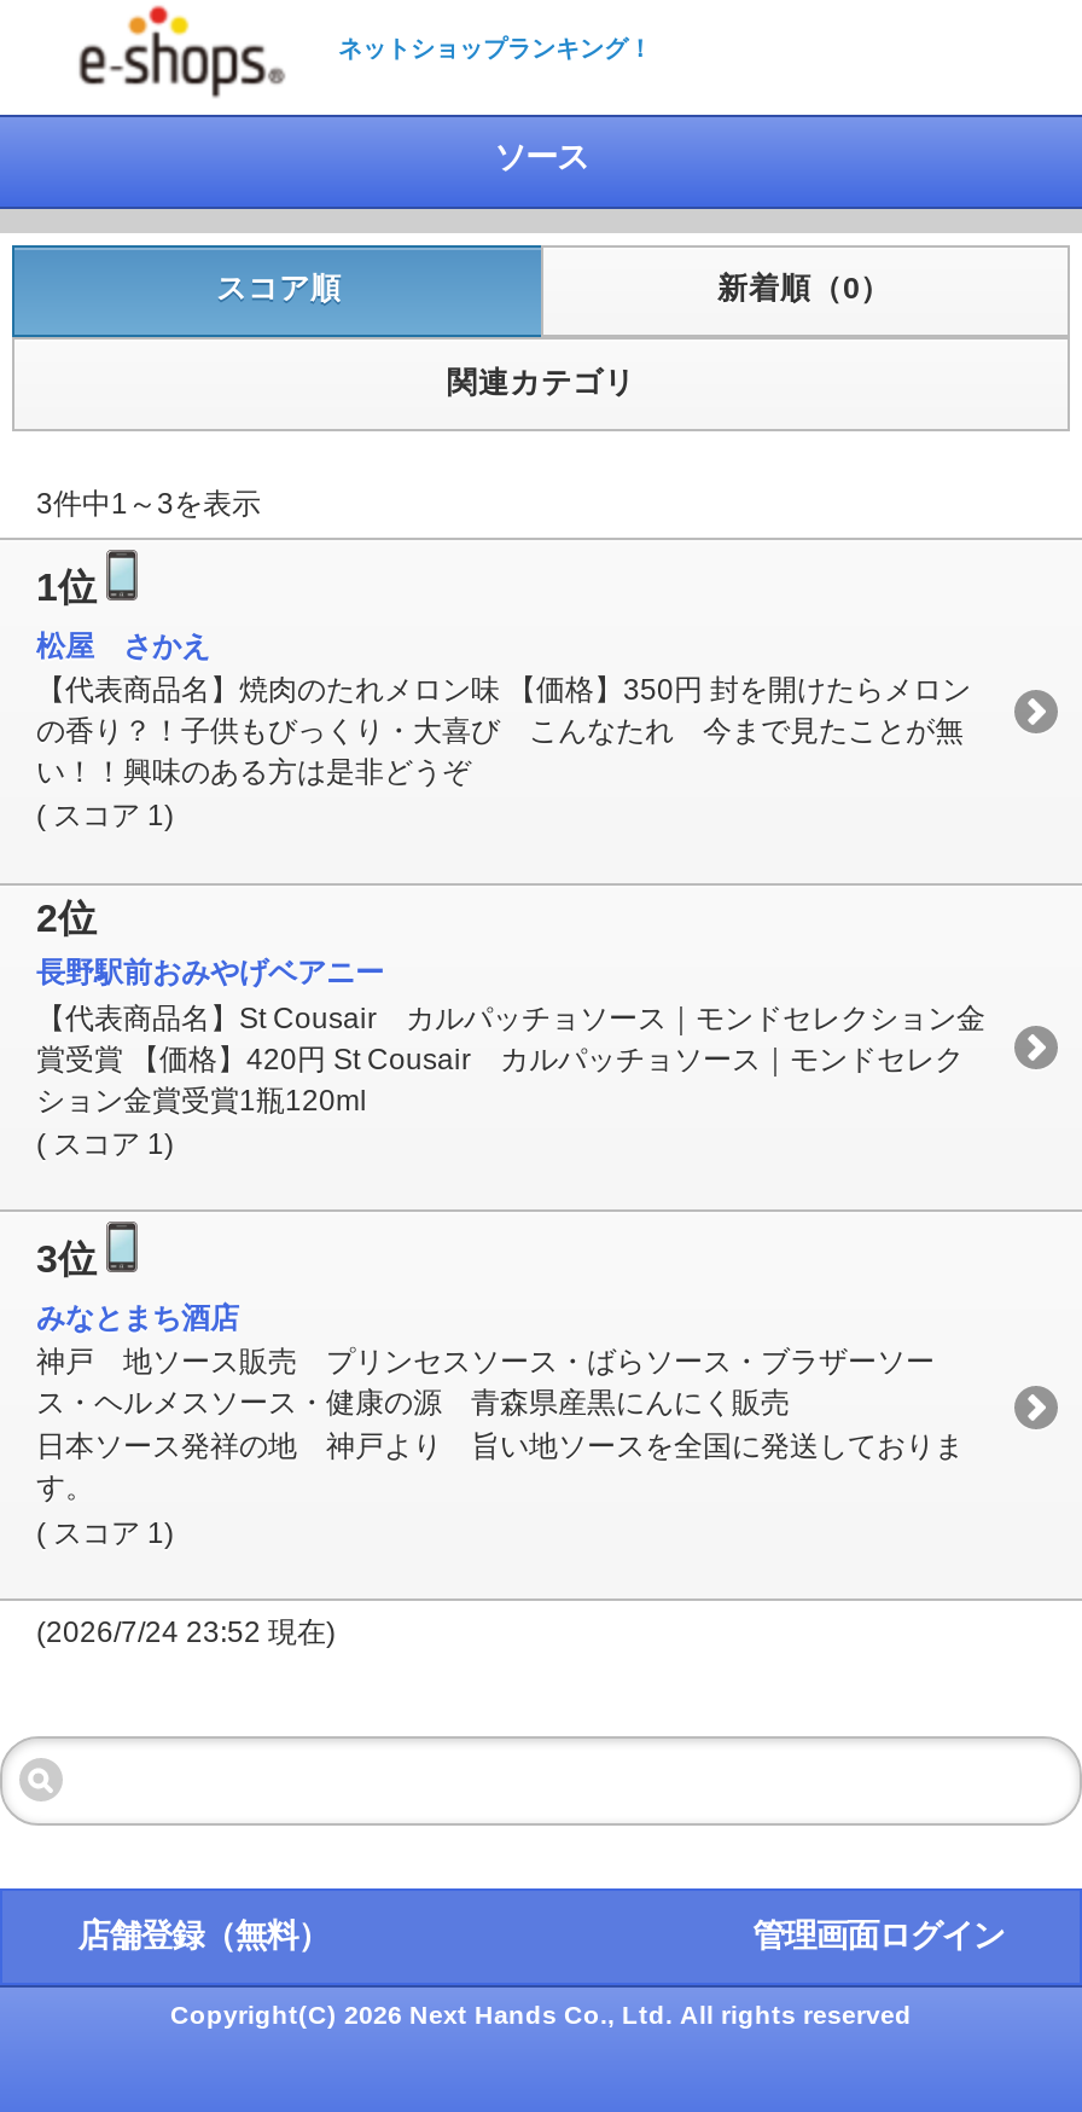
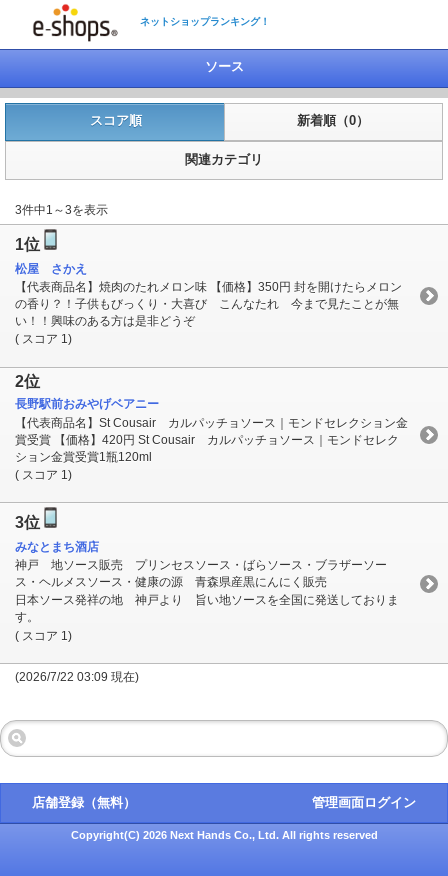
- (2026/7/24 23:52 現在)
+ (2026/7/22 03:09 現在)
